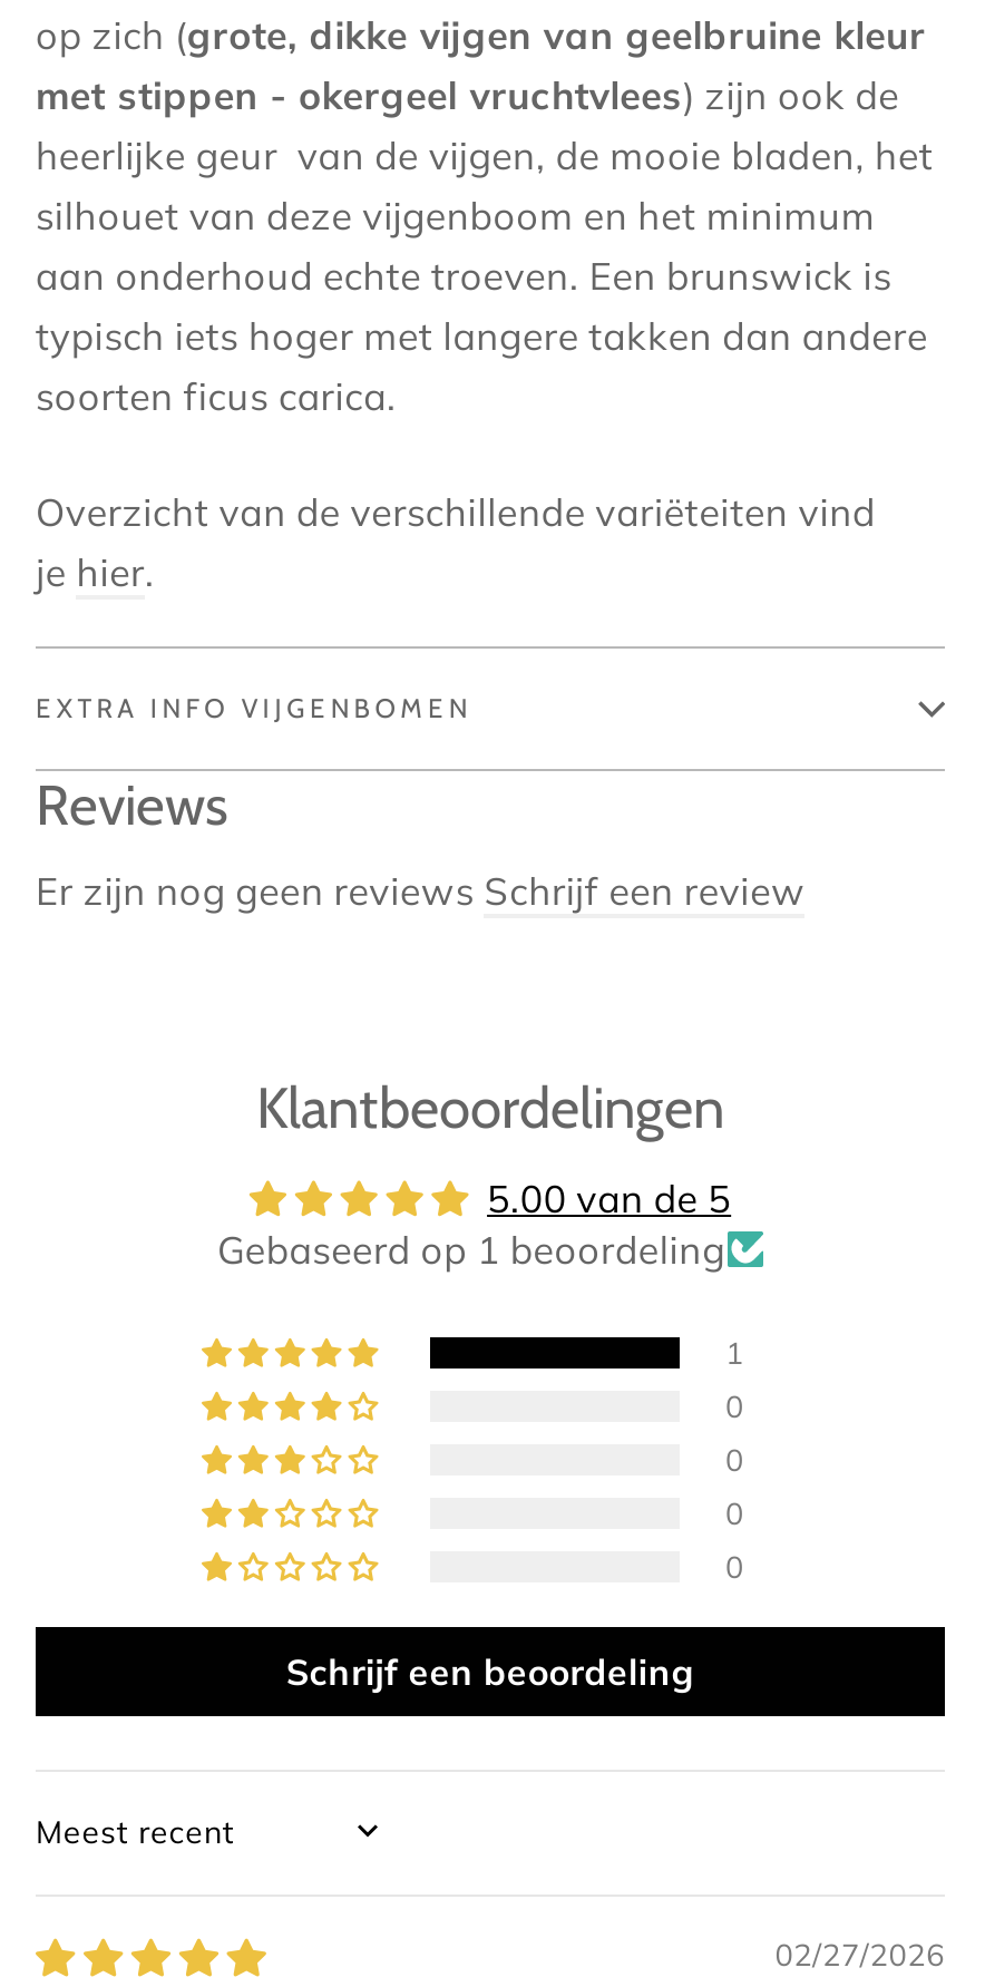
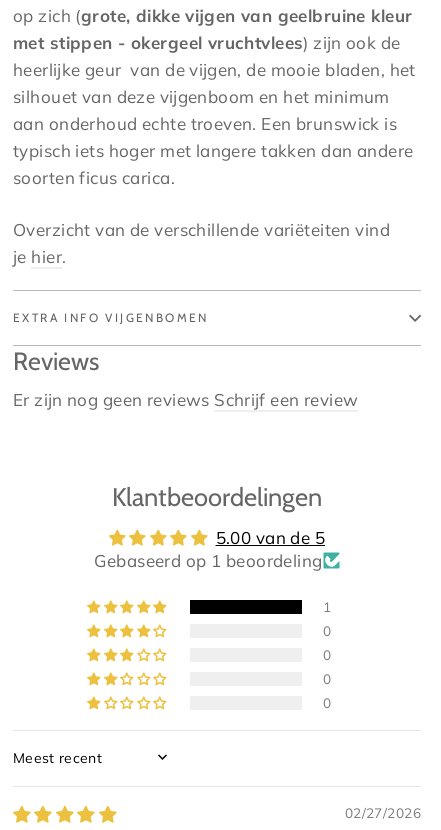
- Schrijf een beoordeling
